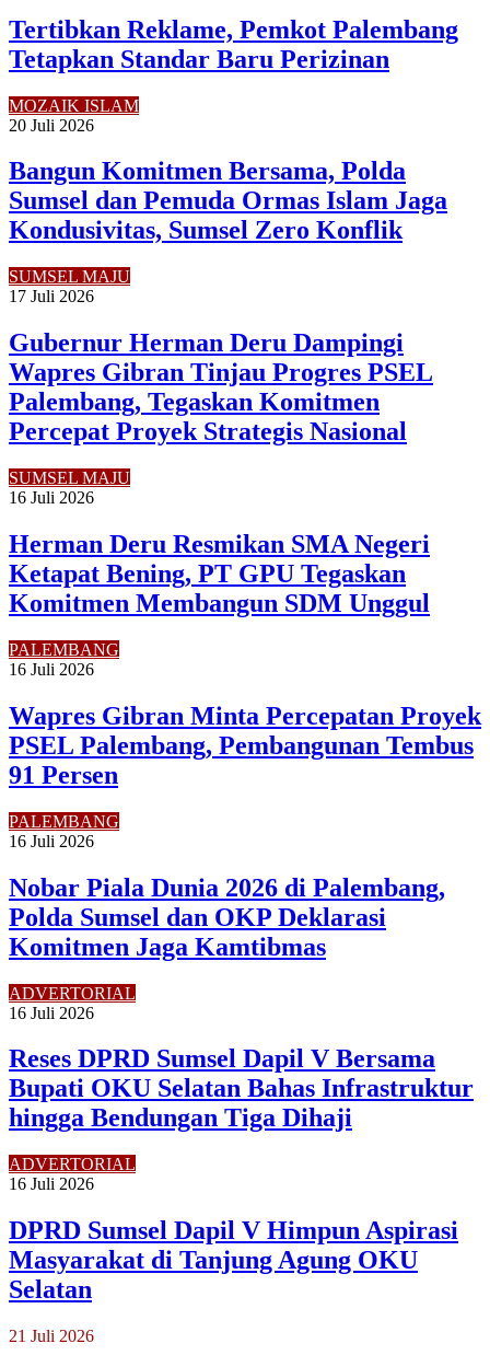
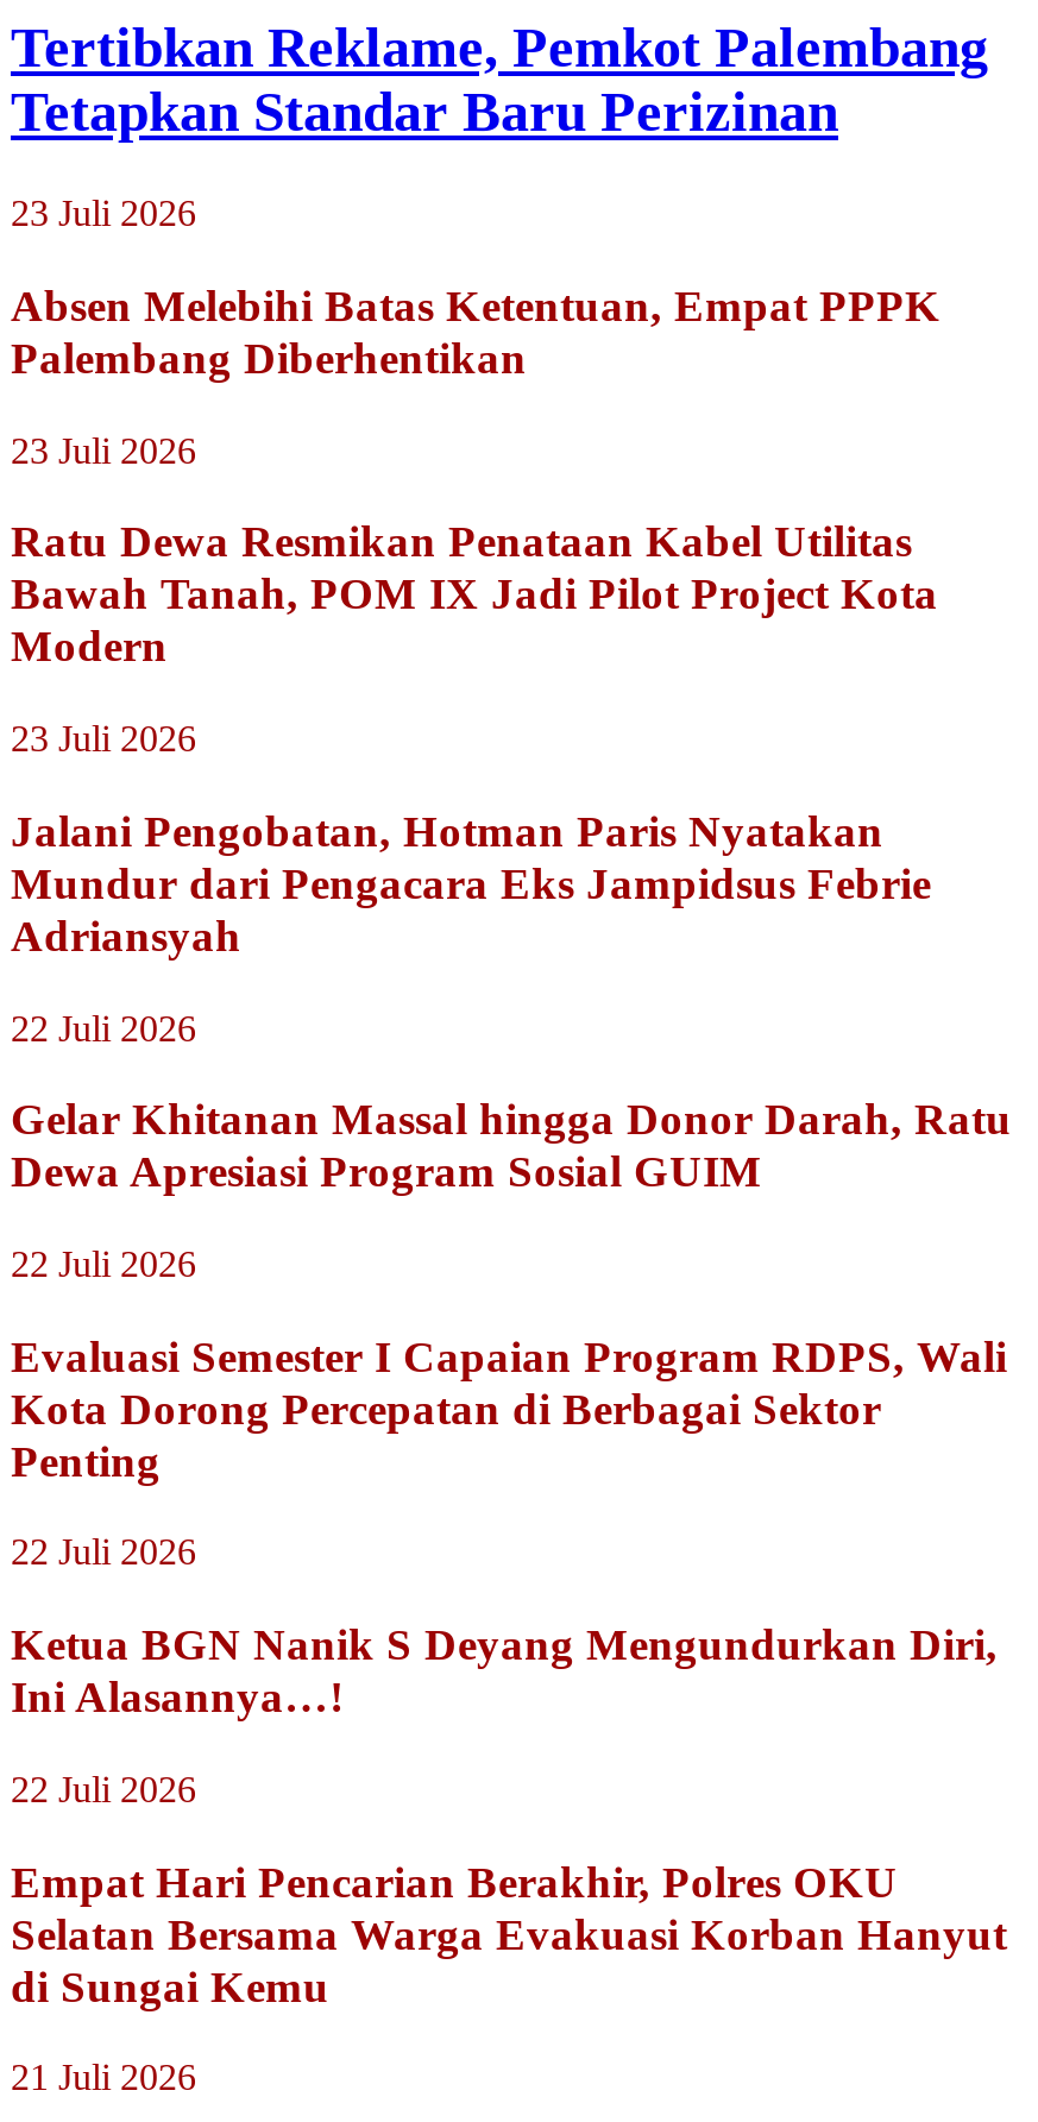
- MOZAIK ISLAM
- 20 Juli 2026
+ 23 Juli 2026

- Bangun Komitmen Bersama, Polda
- Sumsel dan Pemuda Ormas Islam Jaga
- Kondusivitas, Sumsel Zero Konflik
+ Absen Melebihi Batas Ketentuan, Empat PPPK
+ Palembang Diberhentikan

- SUMSEL MAJU
- 17 Juli 2026
+ 23 Juli 2026

- Gubernur Herman Deru Dampingi
- Wapres Gibran Tinjau Progres PSEL
- Palembang, Tegaskan Komitmen
- Percepat Proyek Strategis Nasional
+ Ratu Dewa Resmikan Penataan Kabel Utilitas
+ Bawah Tanah, POM IX Jadi Pilot Project Kota
+ Modern

- SUMSEL MAJU
- 16 Juli 2026
+ 23 Juli 2026

- Herman Deru Resmikan SMA Negeri
- Ketapat Bening, PT GPU Tegaskan
- Komitmen Membangun SDM Unggul
+ Jalani Pengobatan, Hotman Paris Nyatakan
+ Mundur dari Pengacara Eks Jampidsus Febrie
+ Adriansyah

- PALEMBANG
- 16 Juli 2026
+ 22 Juli 2026

- Wapres Gibran Minta Percepatan Proyek
- PSEL Palembang, Pembangunan Tembus
- 91 Persen
+ Gelar Khitanan Massal hingga Donor Darah, Ratu
+ Dewa Apresiasi Program Sosial GUIM

- PALEMBANG
- 16 Juli 2026
+ 22 Juli 2026

- Nobar Piala Dunia 2026 di Palembang,
- Polda Sumsel dan OKP Deklarasi
- Komitmen Jaga Kamtibmas
+ Evaluasi Semester I Capaian Program RDPS, Wali
+ Kota Dorong Percepatan di Berbagai Sektor
+ Penting

- ADVERTORIAL
- 16 Juli 2026
+ 22 Juli 2026

- Reses DPRD Sumsel Dapil V Bersama
- Bupati OKU Selatan Bahas Infrastruktur
- hingga Bendungan Tiga Dihaji
+ Ketua BGN Nanik S Deyang Mengundurkan Diri,
+ Ini Alasannya…!

- ADVERTORIAL
- 16 Juli 2026
+ 22 Juli 2026

- DPRD Sumsel Dapil V Himpun Aspirasi
- Masyarakat di Tanjung Agung OKU
- Selatan
+ Empat Hari Pencarian Berakhir, Polres OKU
+ Selatan Bersama Warga Evakuasi Korban Hanyut
+ di Sungai Kemu
